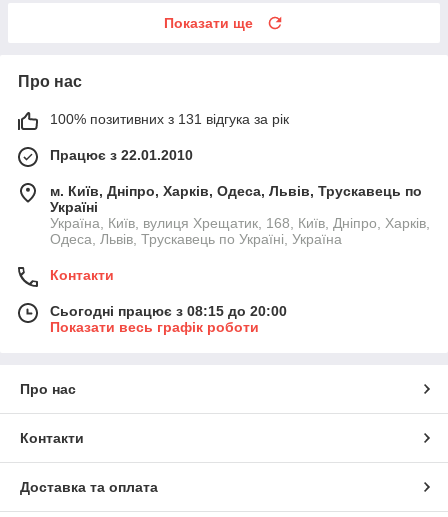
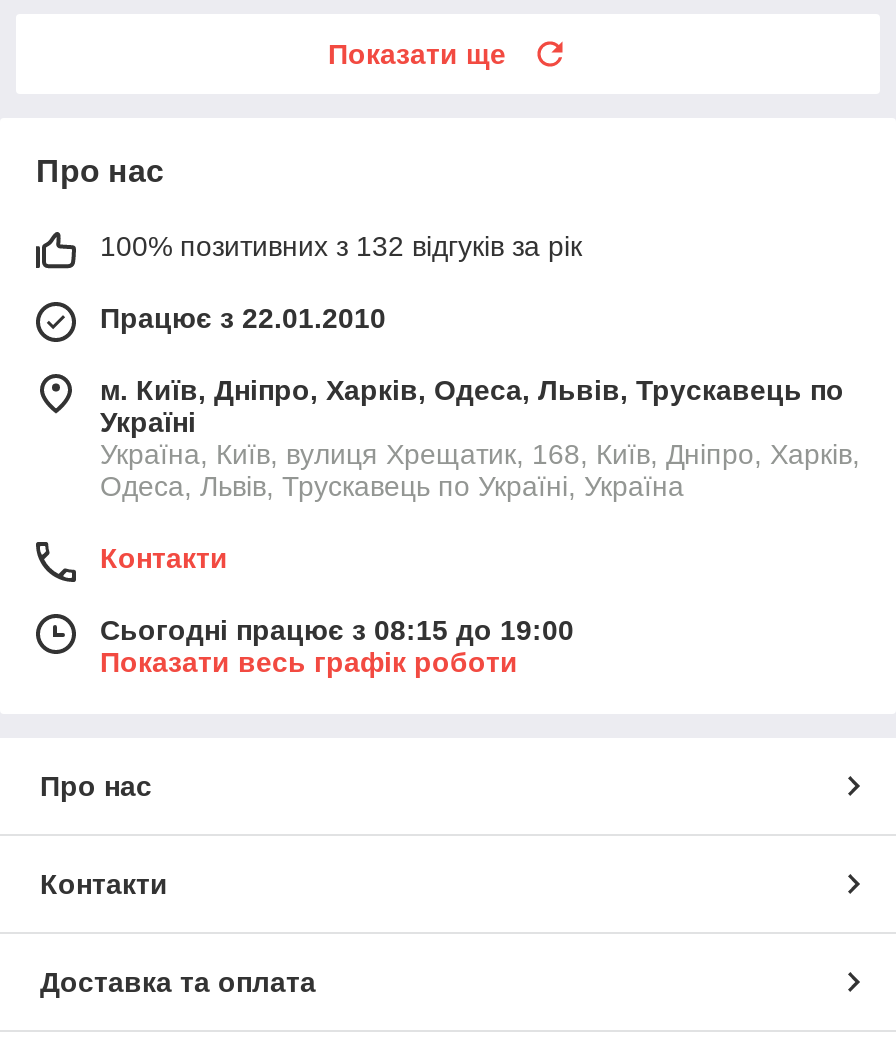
- 100% позитивних з 131 відгука за рік
+ 100% позитивних з 132 відгуків за рік

- Сьогодні працює з 08:15 до 20:00
+ Сьогодні працює з 08:15 до 19:00
